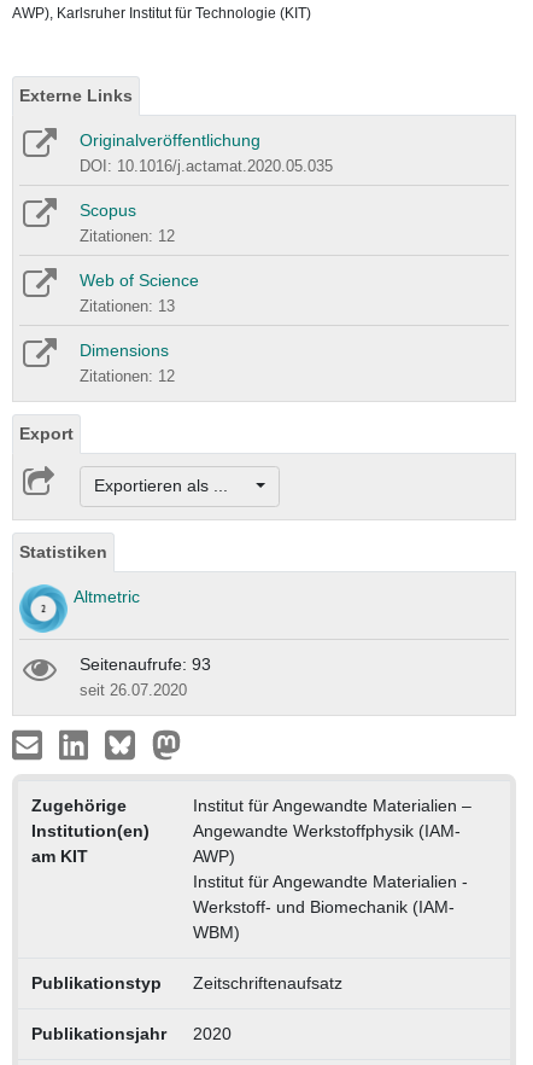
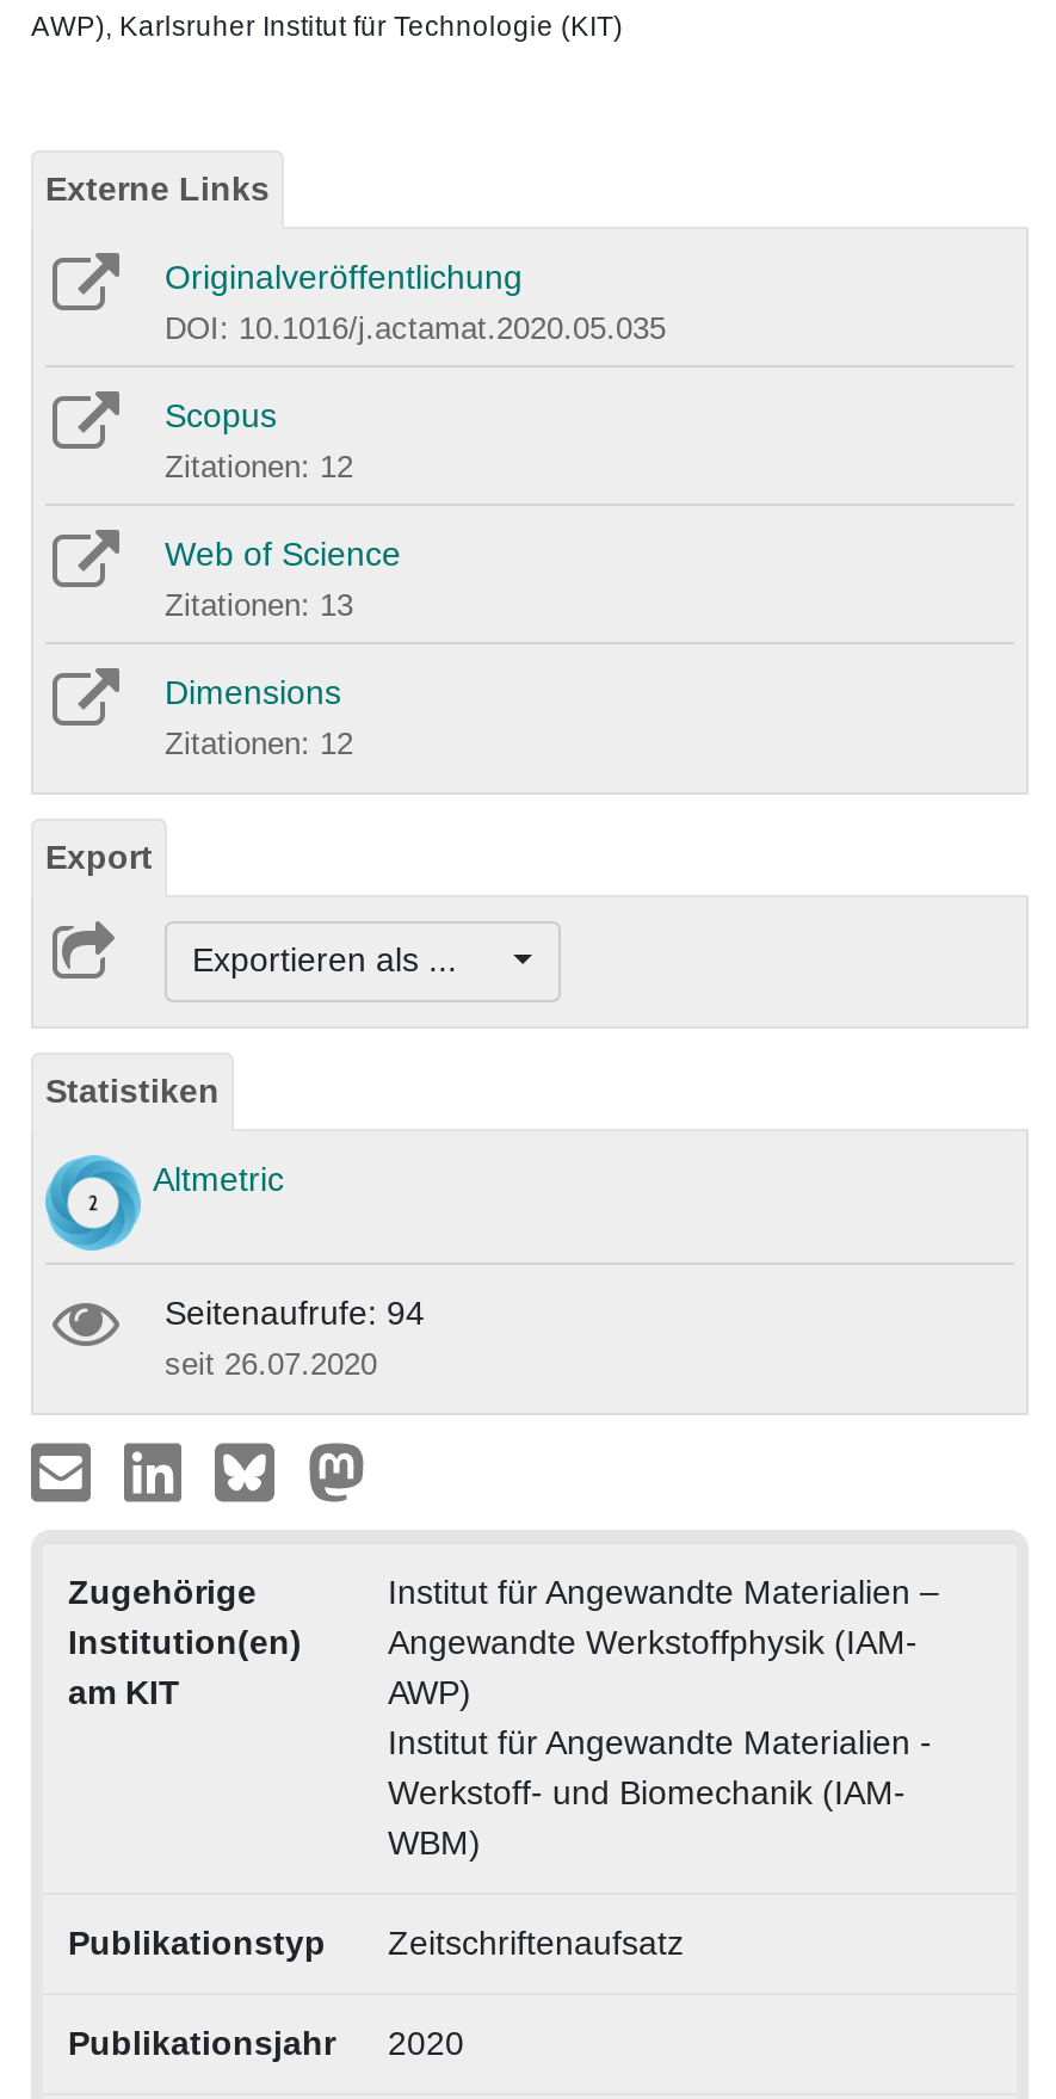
- Seitenaufrufe: 93
+ Seitenaufrufe: 94
